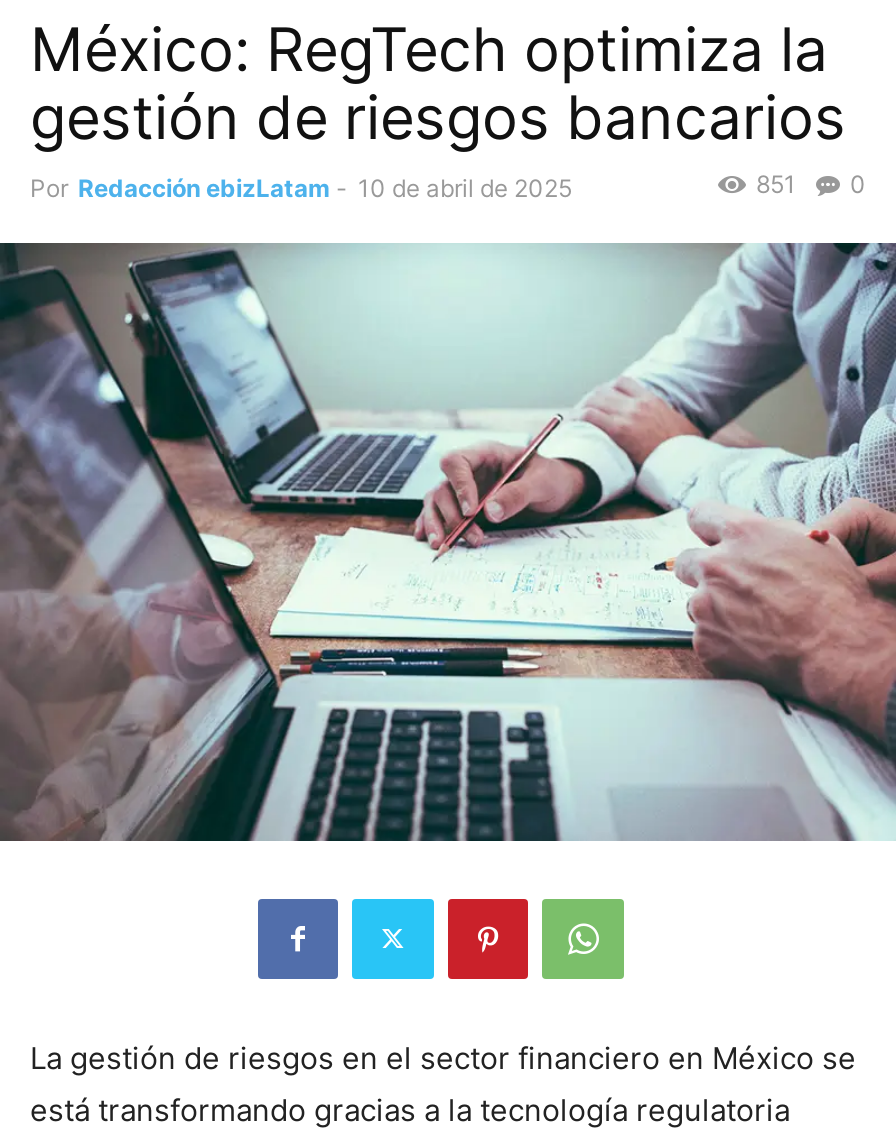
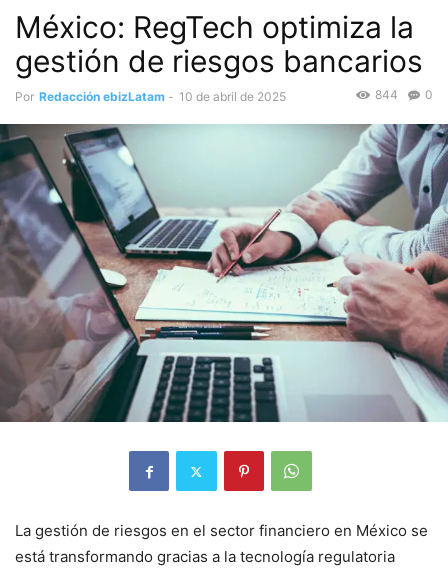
- 851 0
+ 844 0
